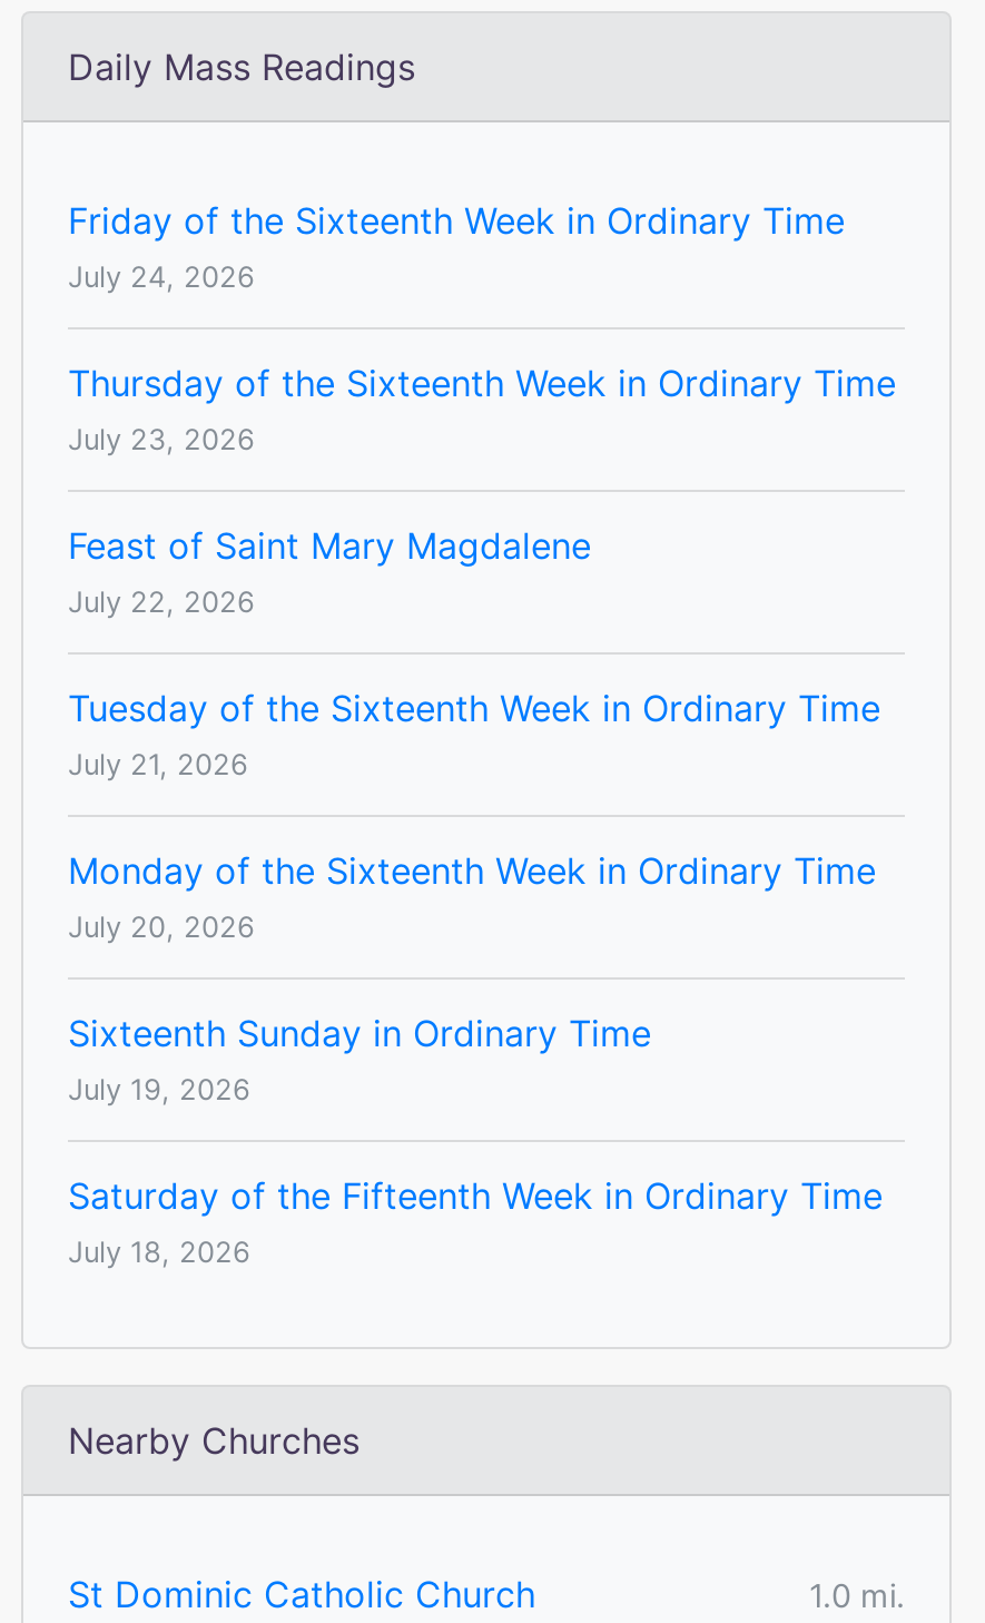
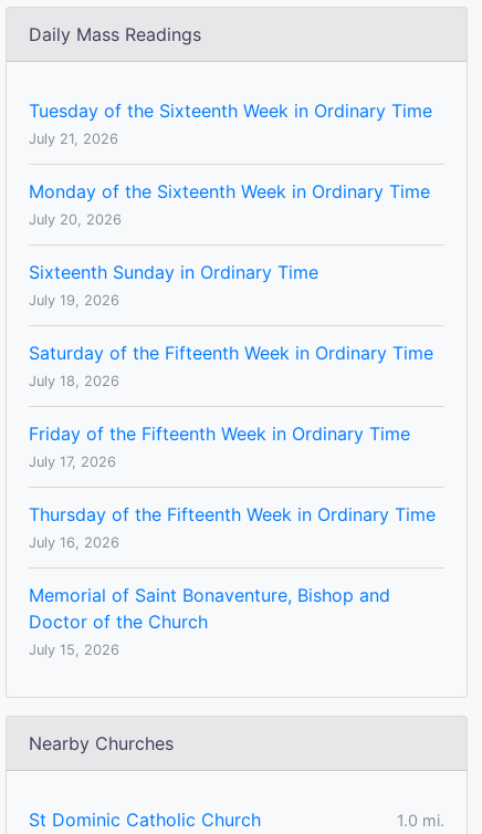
- Friday of the Sixteenth Week in Ordinary Time
- July 24, 2026
- Thursday of the Sixteenth Week in Ordinary Time
- July 23, 2026
- Feast of Saint Mary Magdalene
- July 22, 2026

moved up: Tuesday of the Sixteenth Week in Ordinary Time | July 21, 2026 | Monday of the Sixteenth Week in Ordinary Time | July 20, 2026 | Sixteenth Sunday in Ordinary Time | July 19, 2026 | Saturday of the Fifteenth Week in Ordinary Time | July 18, 2026

+ Friday of the Fifteenth Week in Ordinary Time
+ July 17, 2026
+ Thursday of the Fifteenth Week in Ordinary Time
+ July 16, 2026
+ Memorial of Saint Bonaventure, Bishop and
+ Doctor of the Church
+ July 15, 2026
